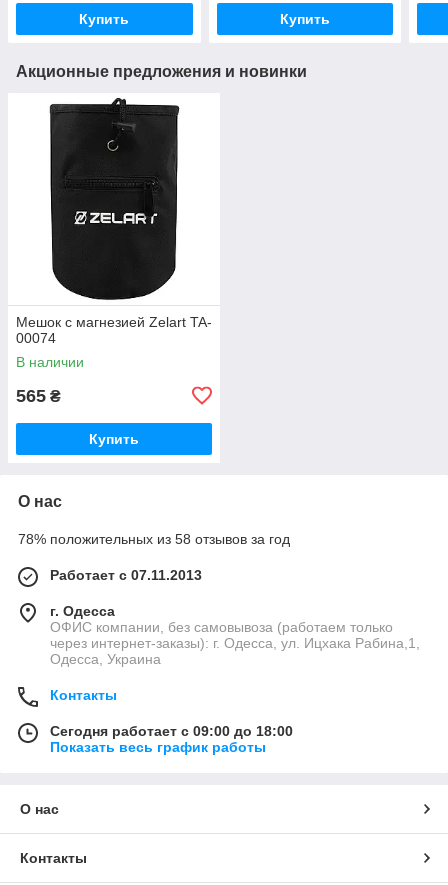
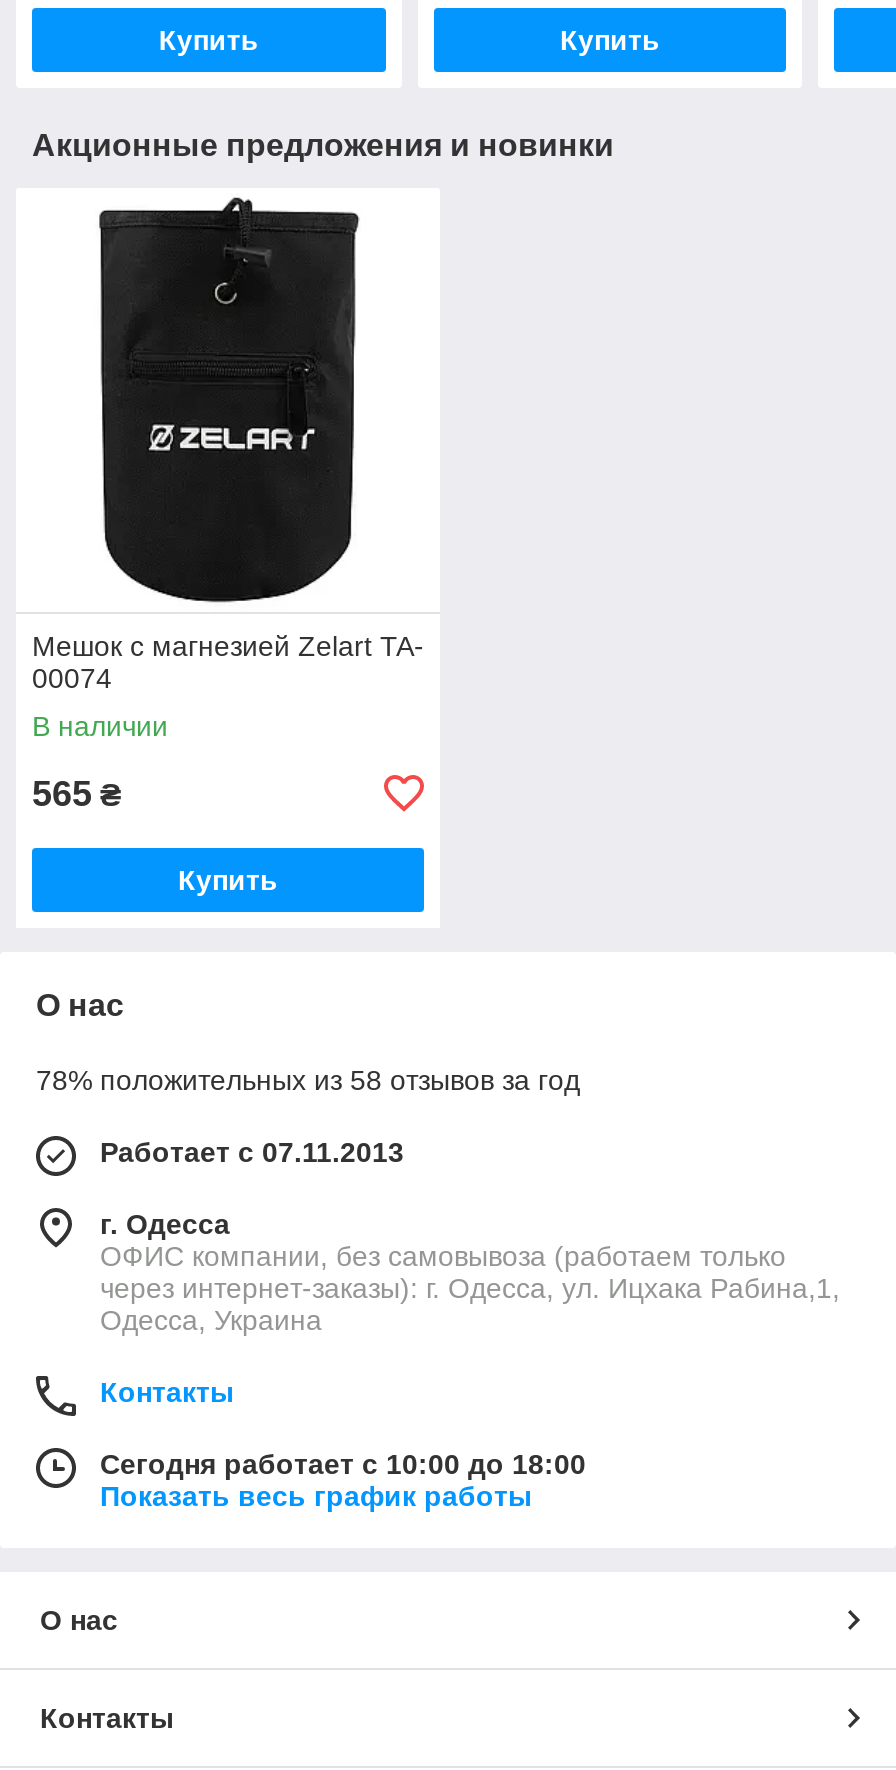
- Сегодня работает с 09:00 до 18:00
+ Сегодня работает с 10:00 до 18:00
